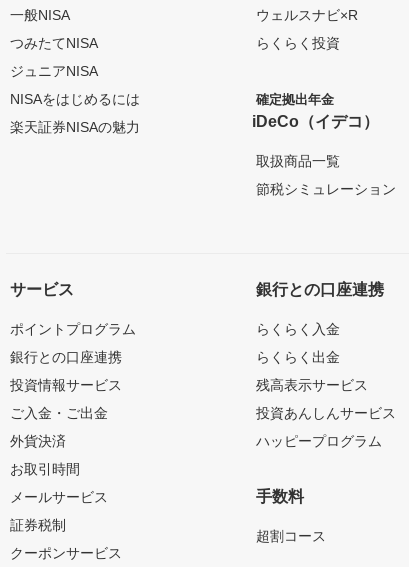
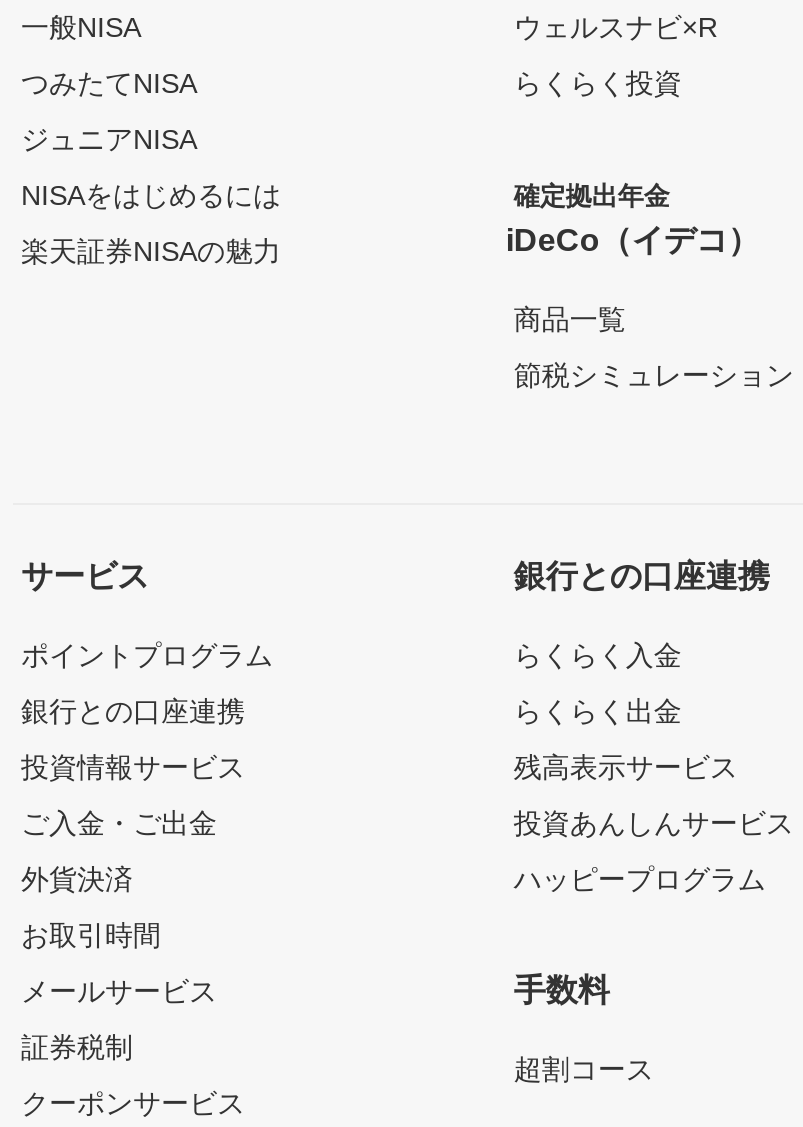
- 取扱商品一覧
+ 商品一覧
